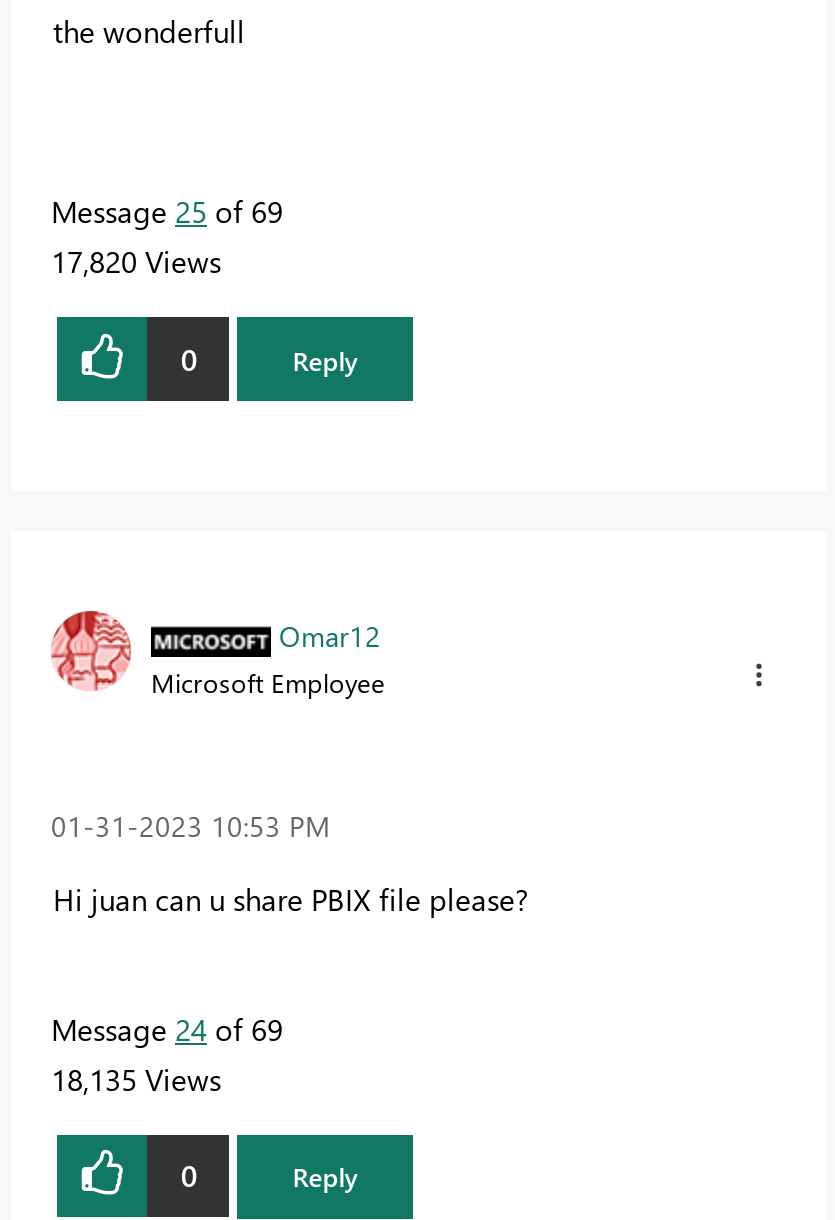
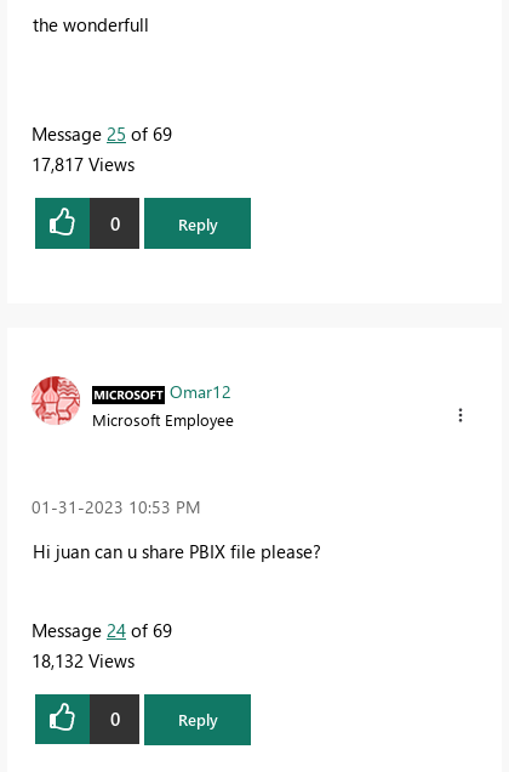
- 17,820 Views
+ 17,817 Views

- 18,135 Views
+ 18,132 Views
